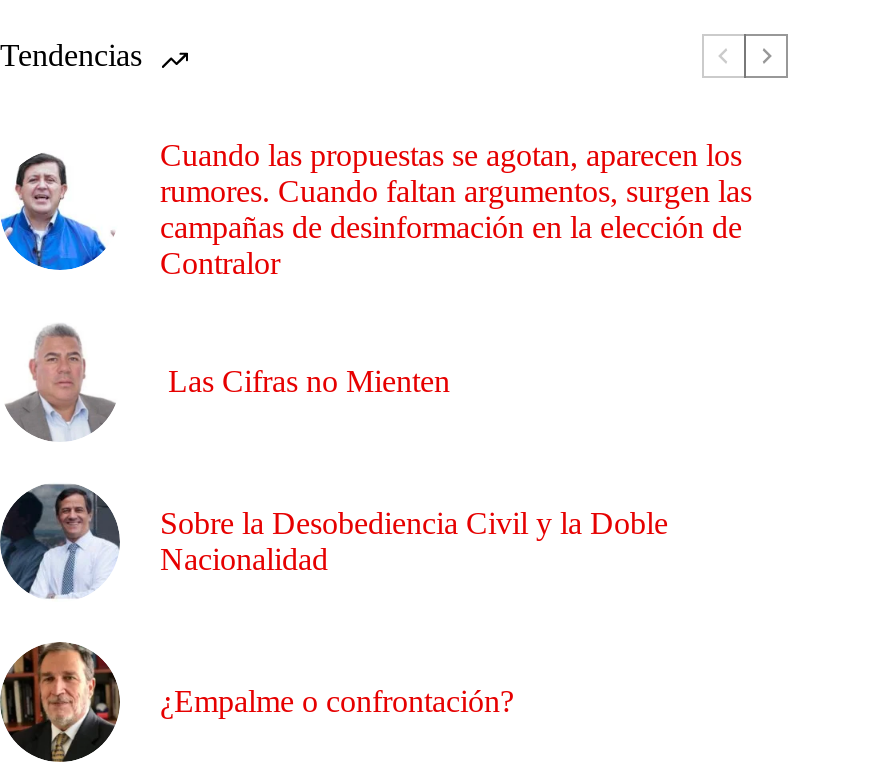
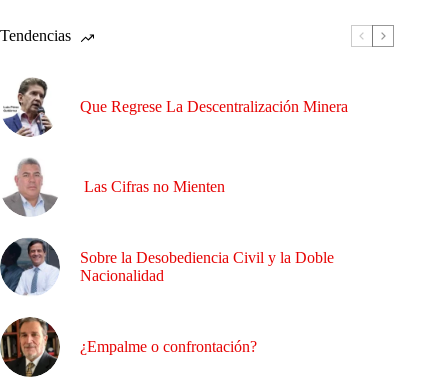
- [image]
- Cuando las propuestas se agotan, aparecen los
- rumores. Cuando faltan argumentos, surgen las
- campañas de desinformación en la elección de
- Contralor
+ [image]
+ Que Regrese La Descentralización Minera
